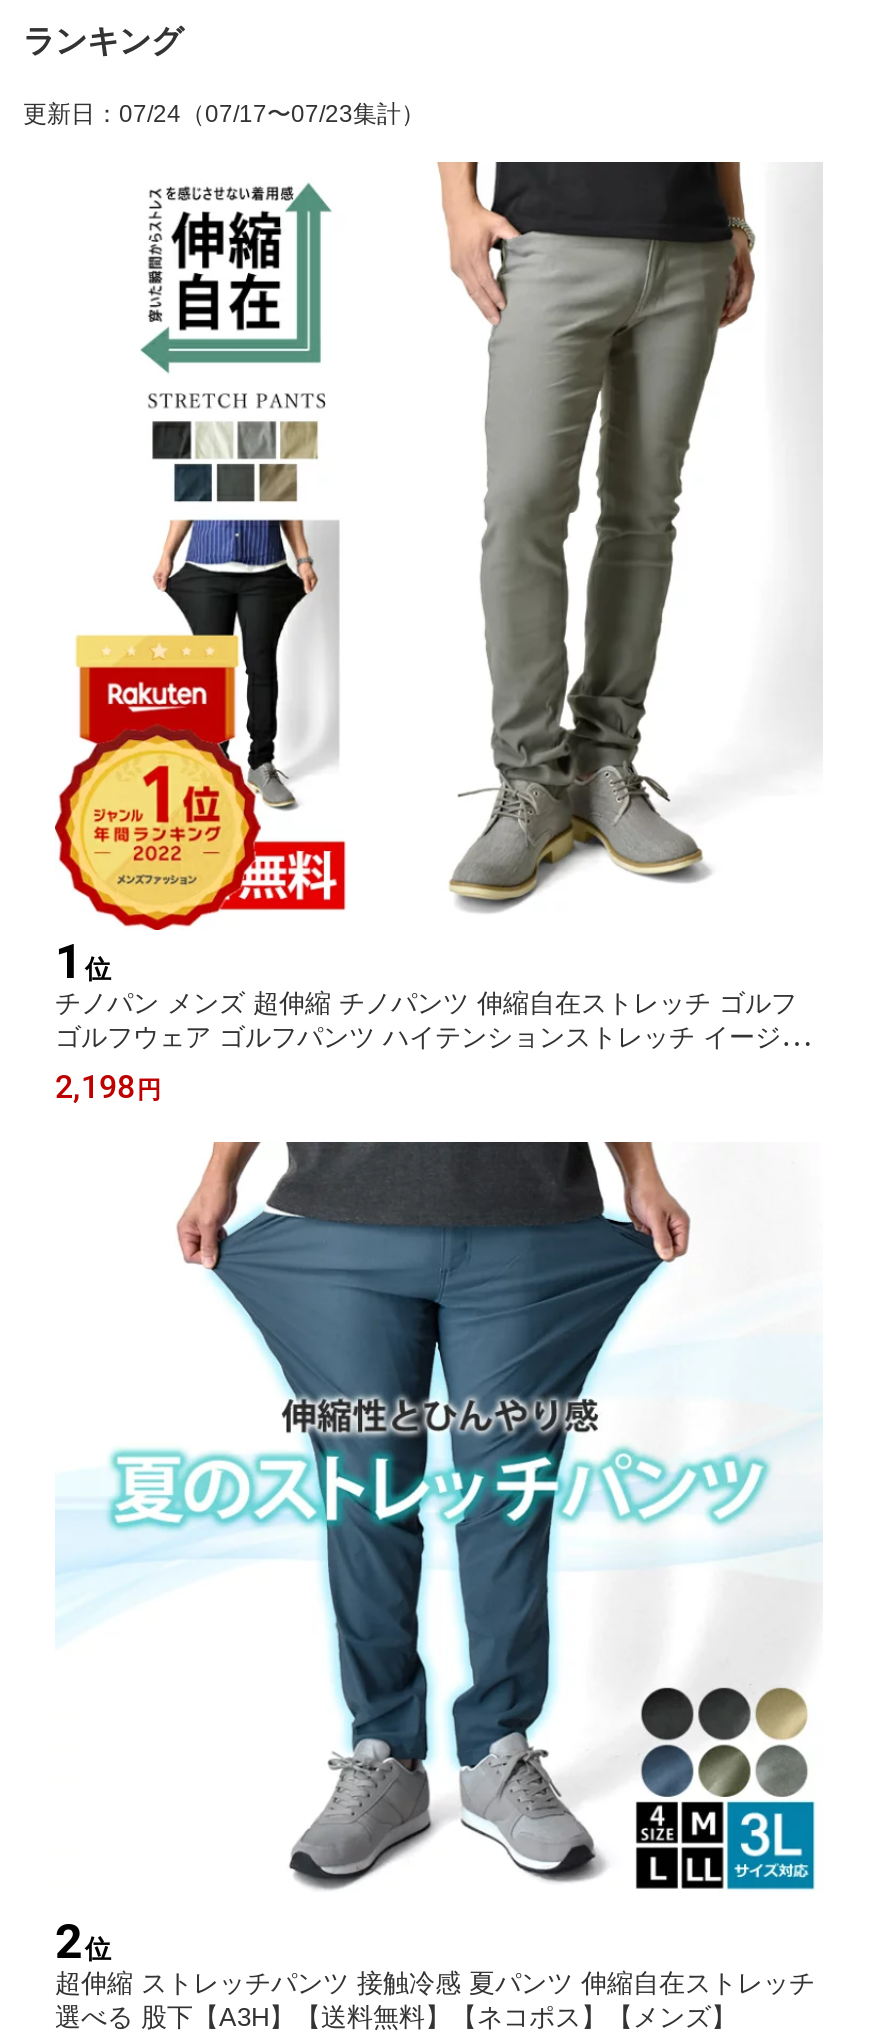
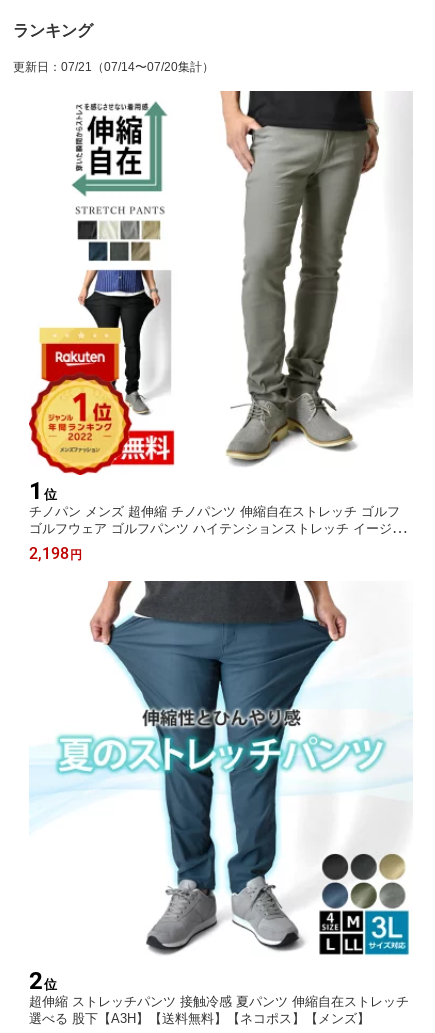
- 更新日：07/24（07/17〜07/23集計）
+ 更新日：07/21（07/14〜07/20集計）
